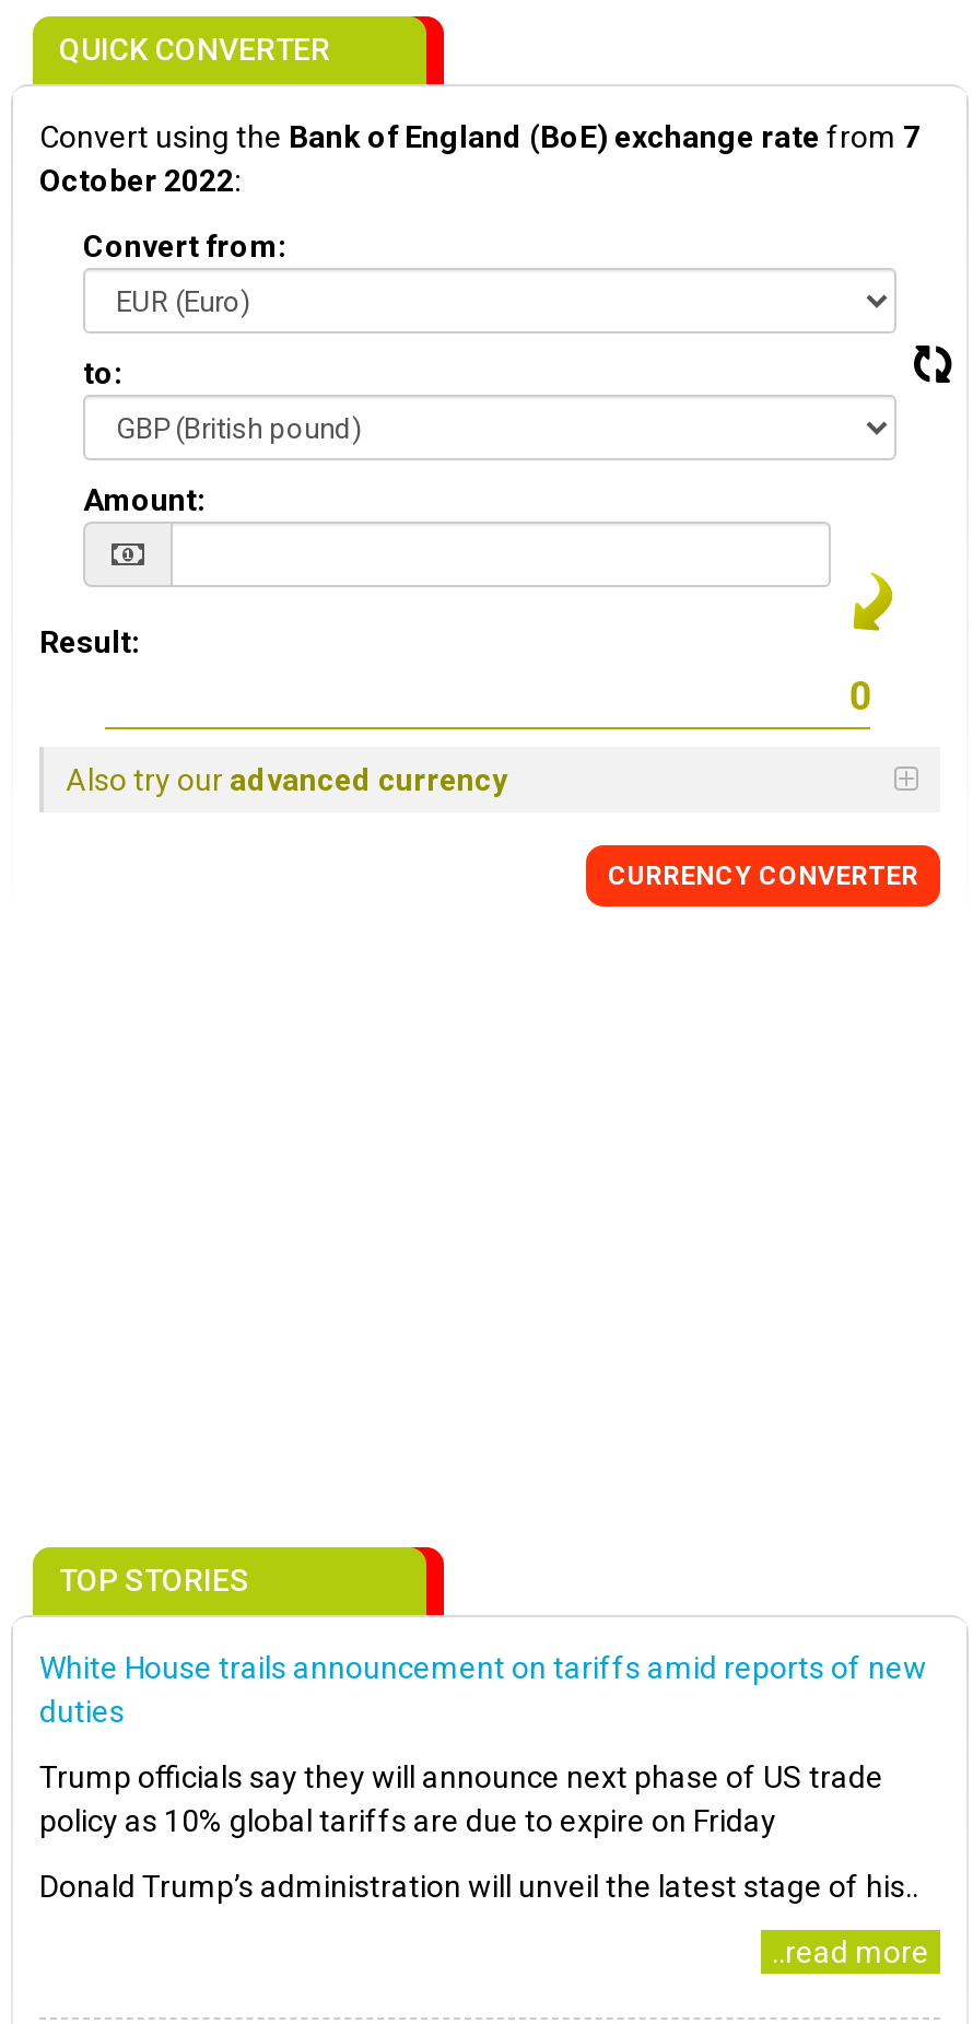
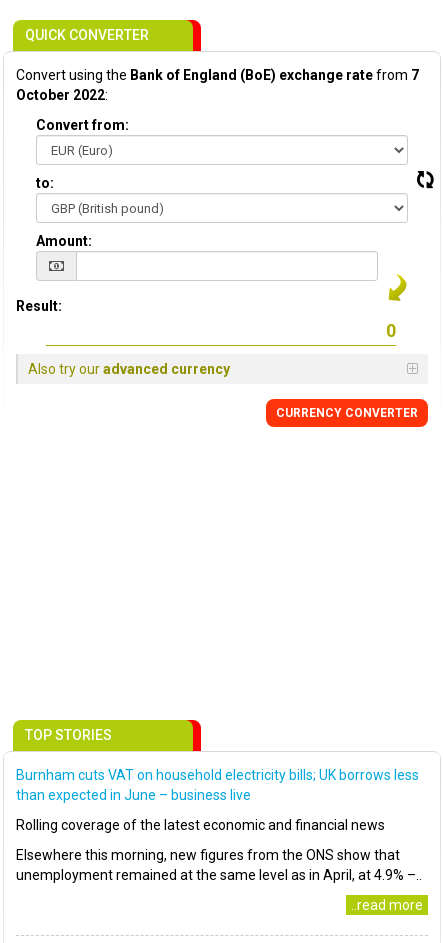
- White House trails announcement on tariffs amid reports of new
- duties
+ Burnham cuts VAT on household electricity bills; UK borrows less
+ than expected in June – business live

- Trump officials say they will announce next phase of US trade
- policy as 10% global tariffs are due to expire on Friday
+ Rolling coverage of the latest economic and financial news

- Donald Trump’s administration will unveil the latest stage of his..
+ Elsewhere this morning, new figures from the ONS show that
+ unemployment remained at the same level as in April, at 4.9% –..
